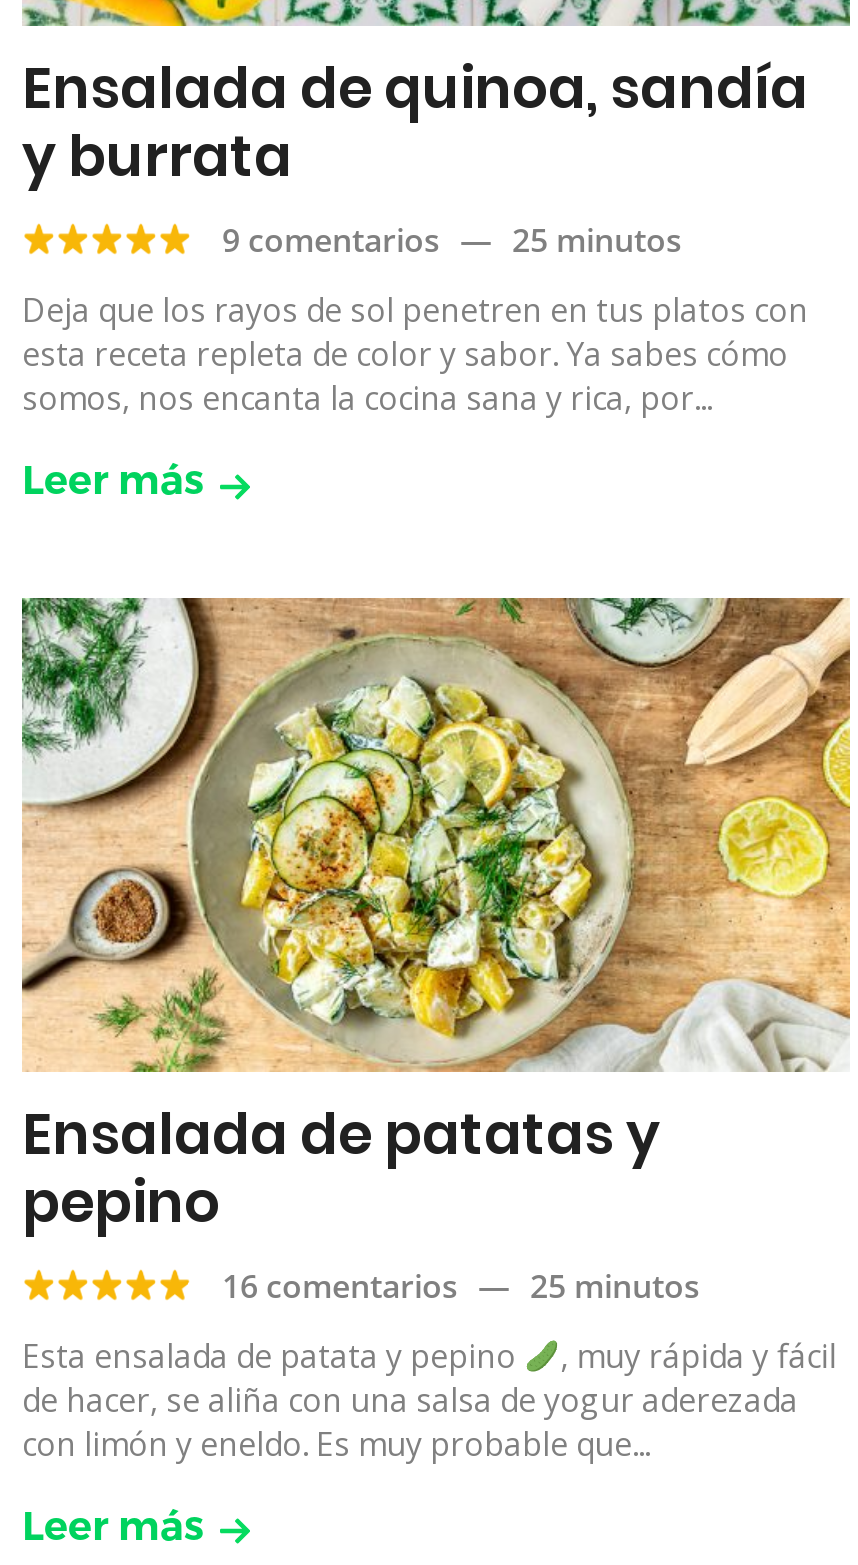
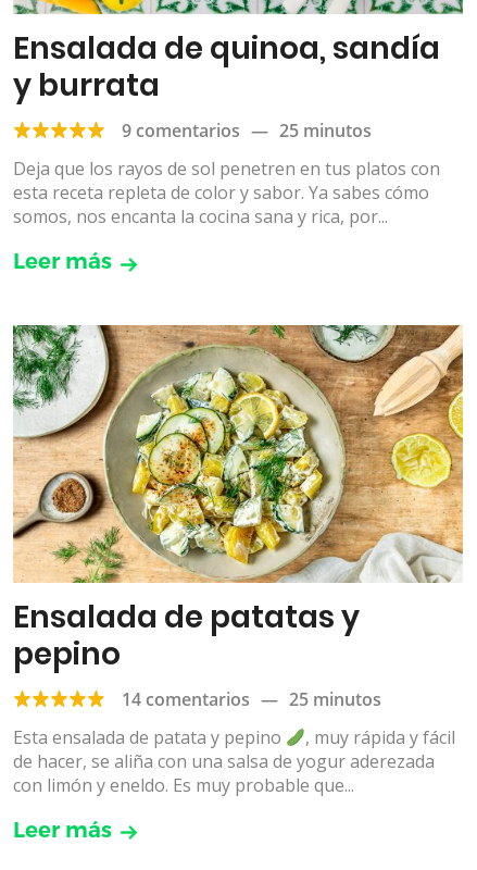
- 16 comentarios — 25 minutos
+ 14 comentarios — 25 minutos
